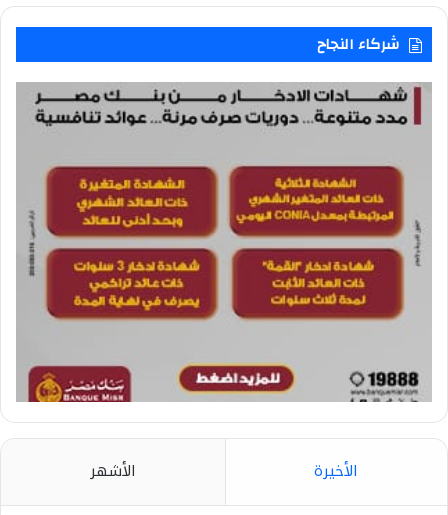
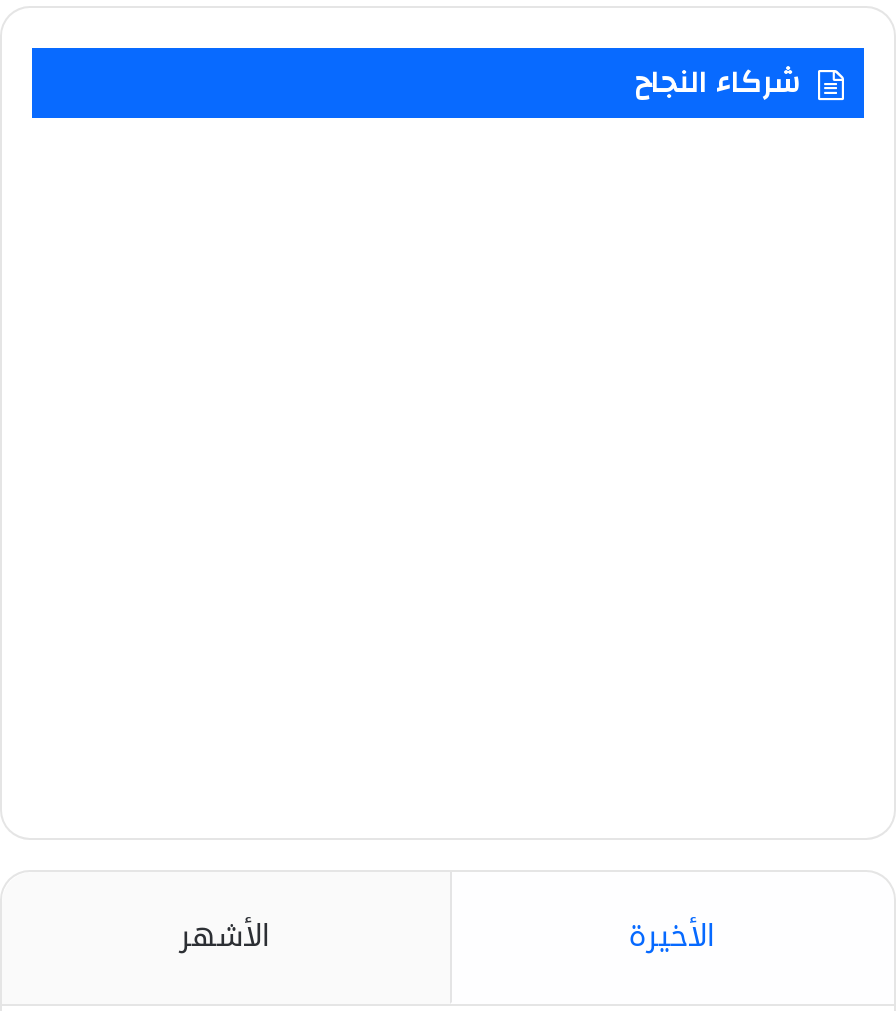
- [image]
